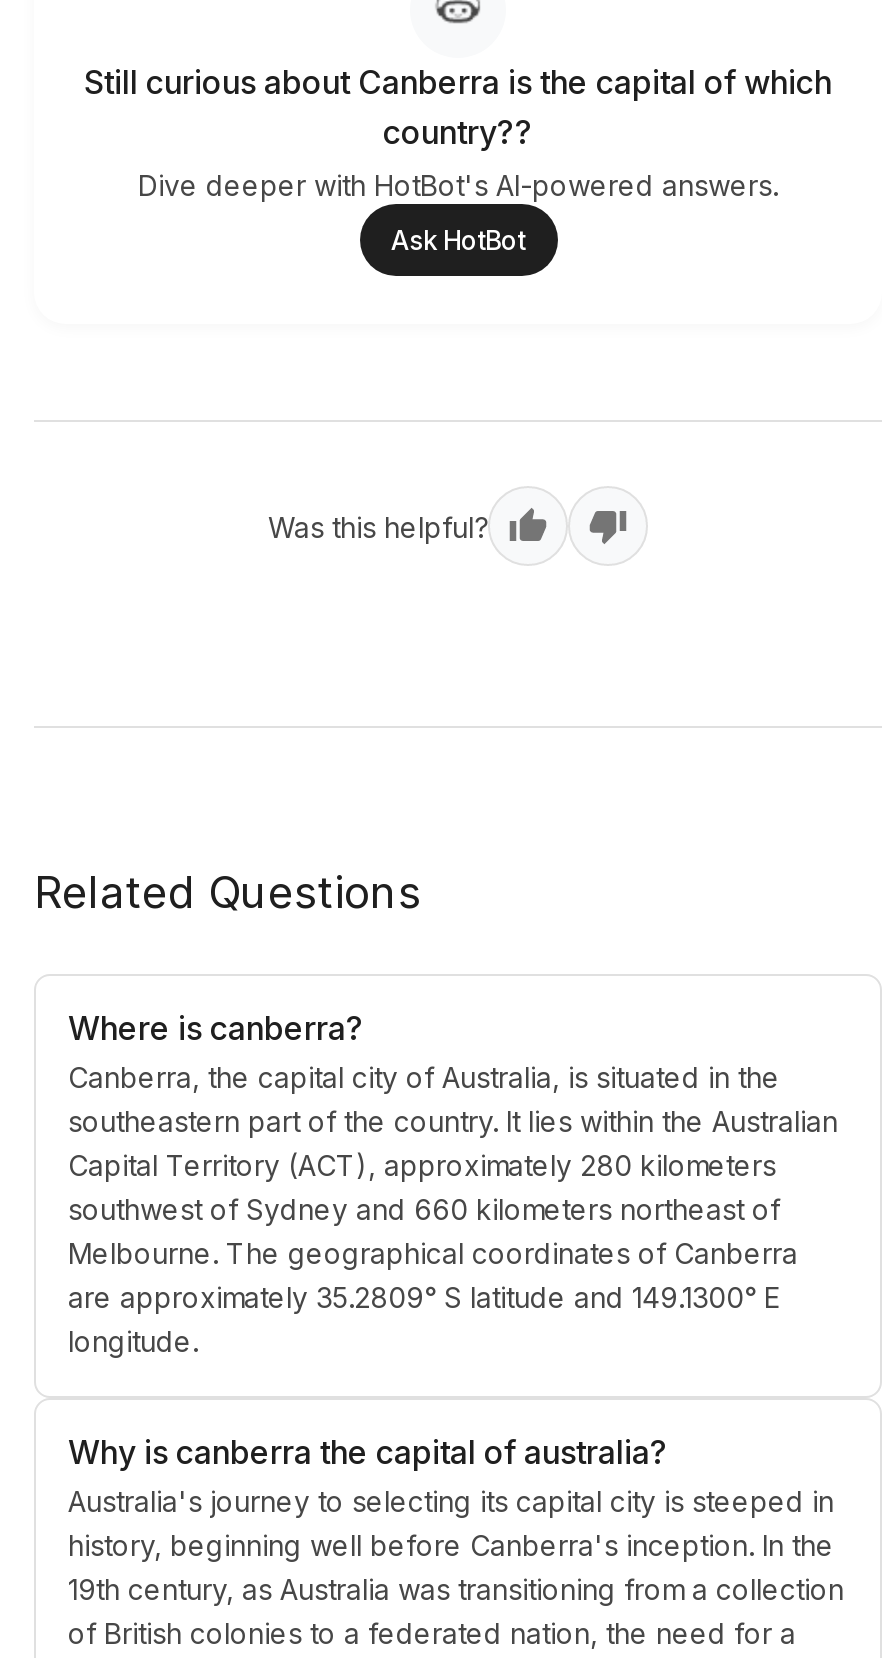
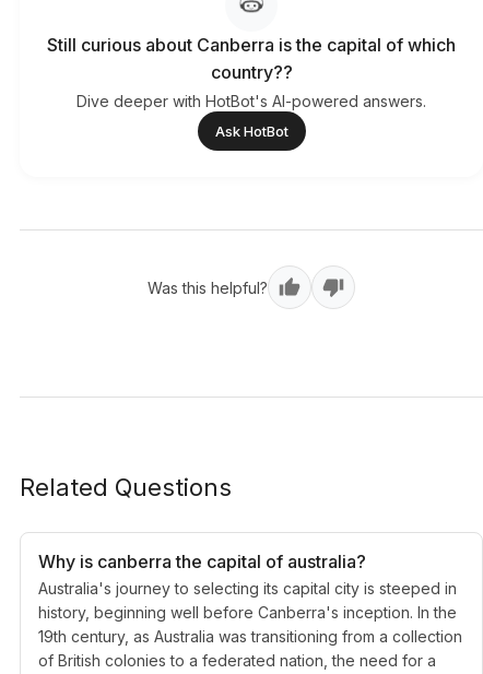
- Where is canberra?
- Canberra, the capital city of Australia, is situated in the
- southeastern part of the country. It lies within the Australian
- Capital Territory (ACT), approximately 280 kilometers
- southwest of Sydney and 660 kilometers northeast of
- Melbourne. The geographical coordinates of Canberra
- are approximately 35.2809° S latitude and 149.1300° E
- longitude.
